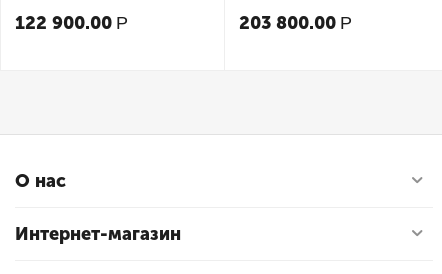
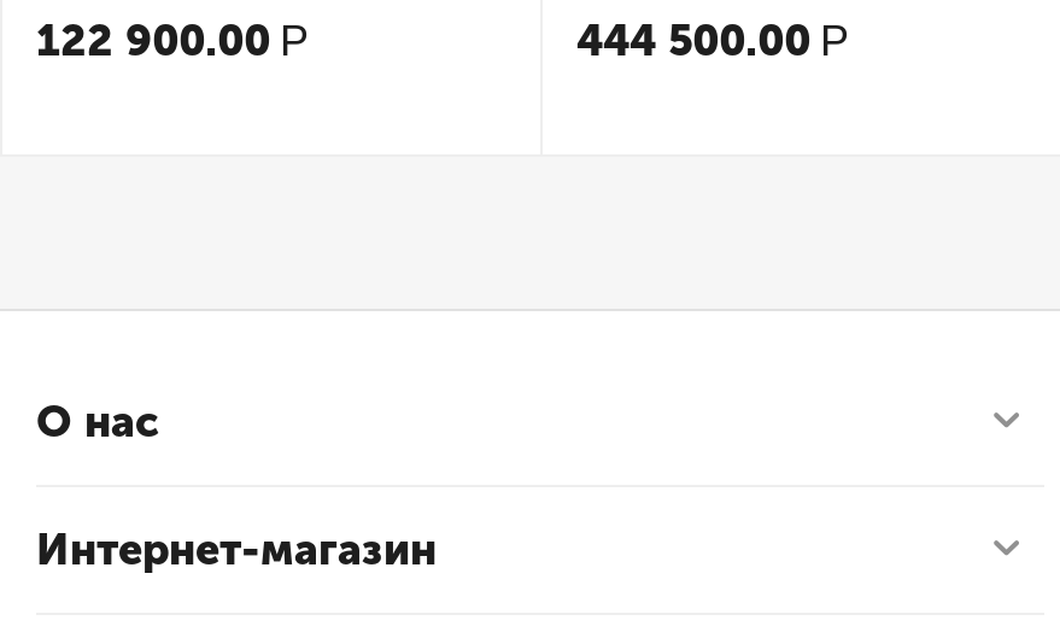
- 203 800.00 Р
+ 444 500.00 Р
